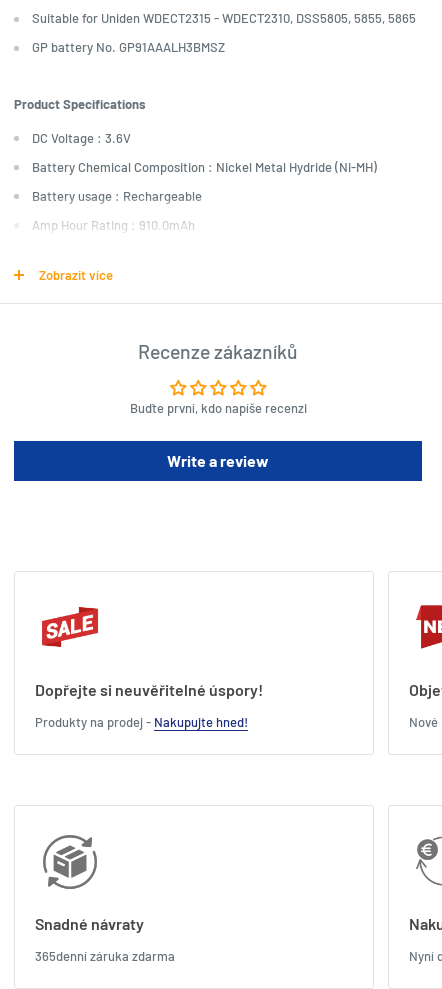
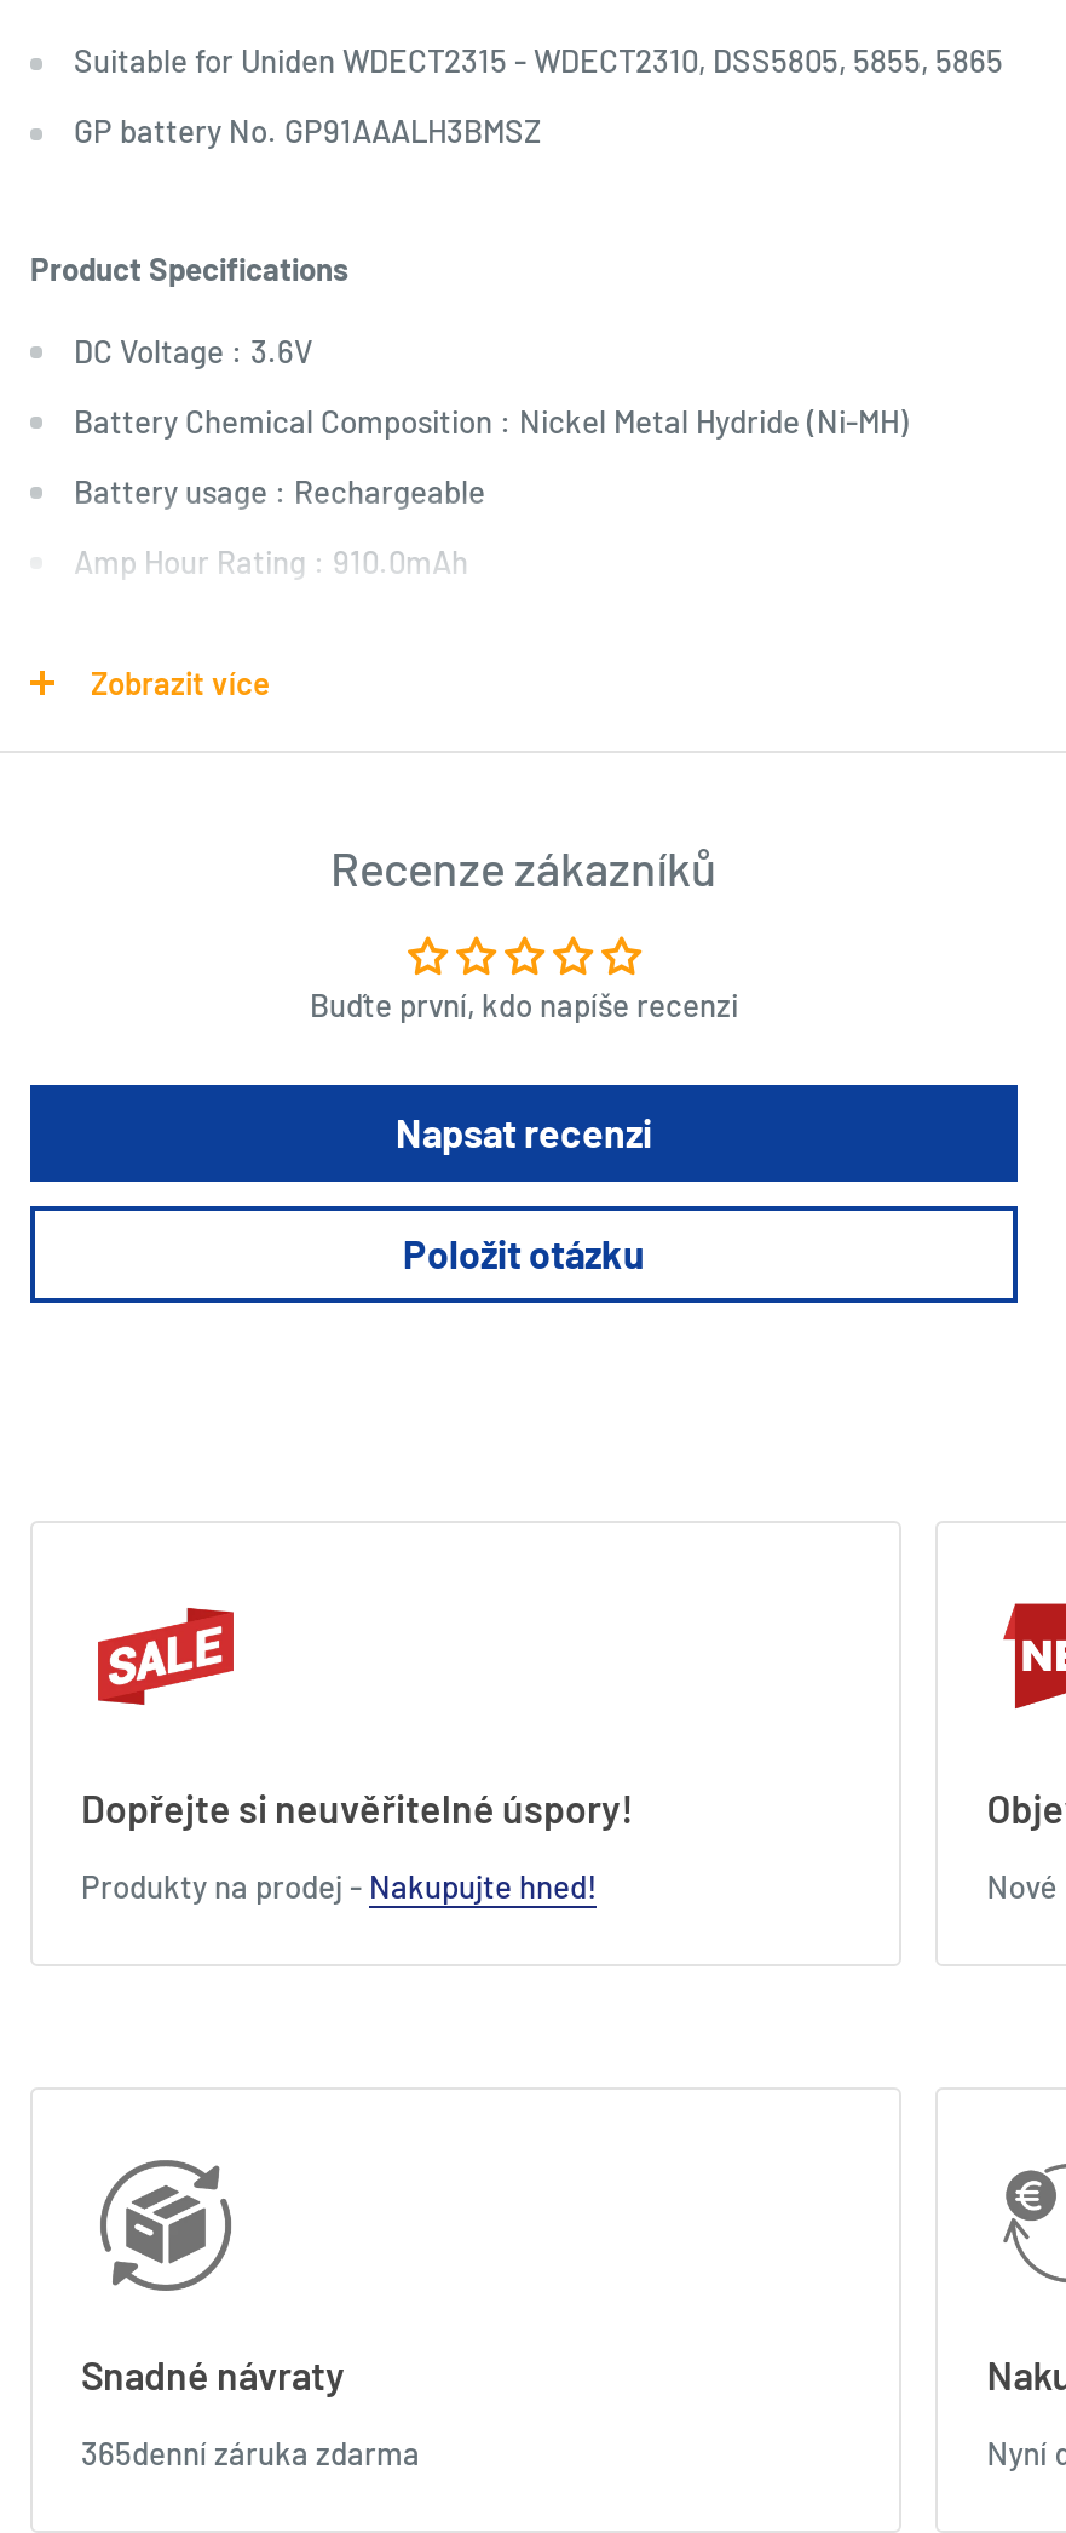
- Write a review
+ Napsat recenzi
+ Položit otázku
